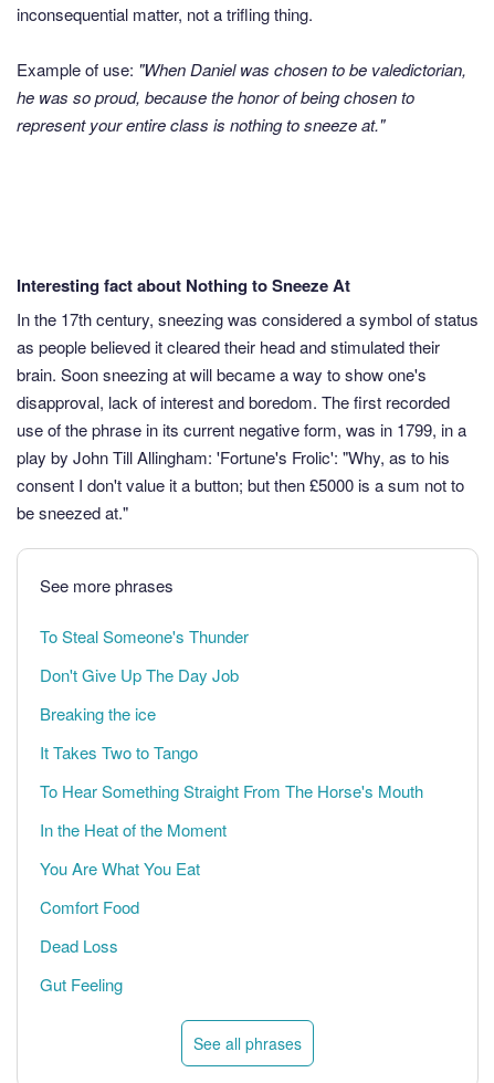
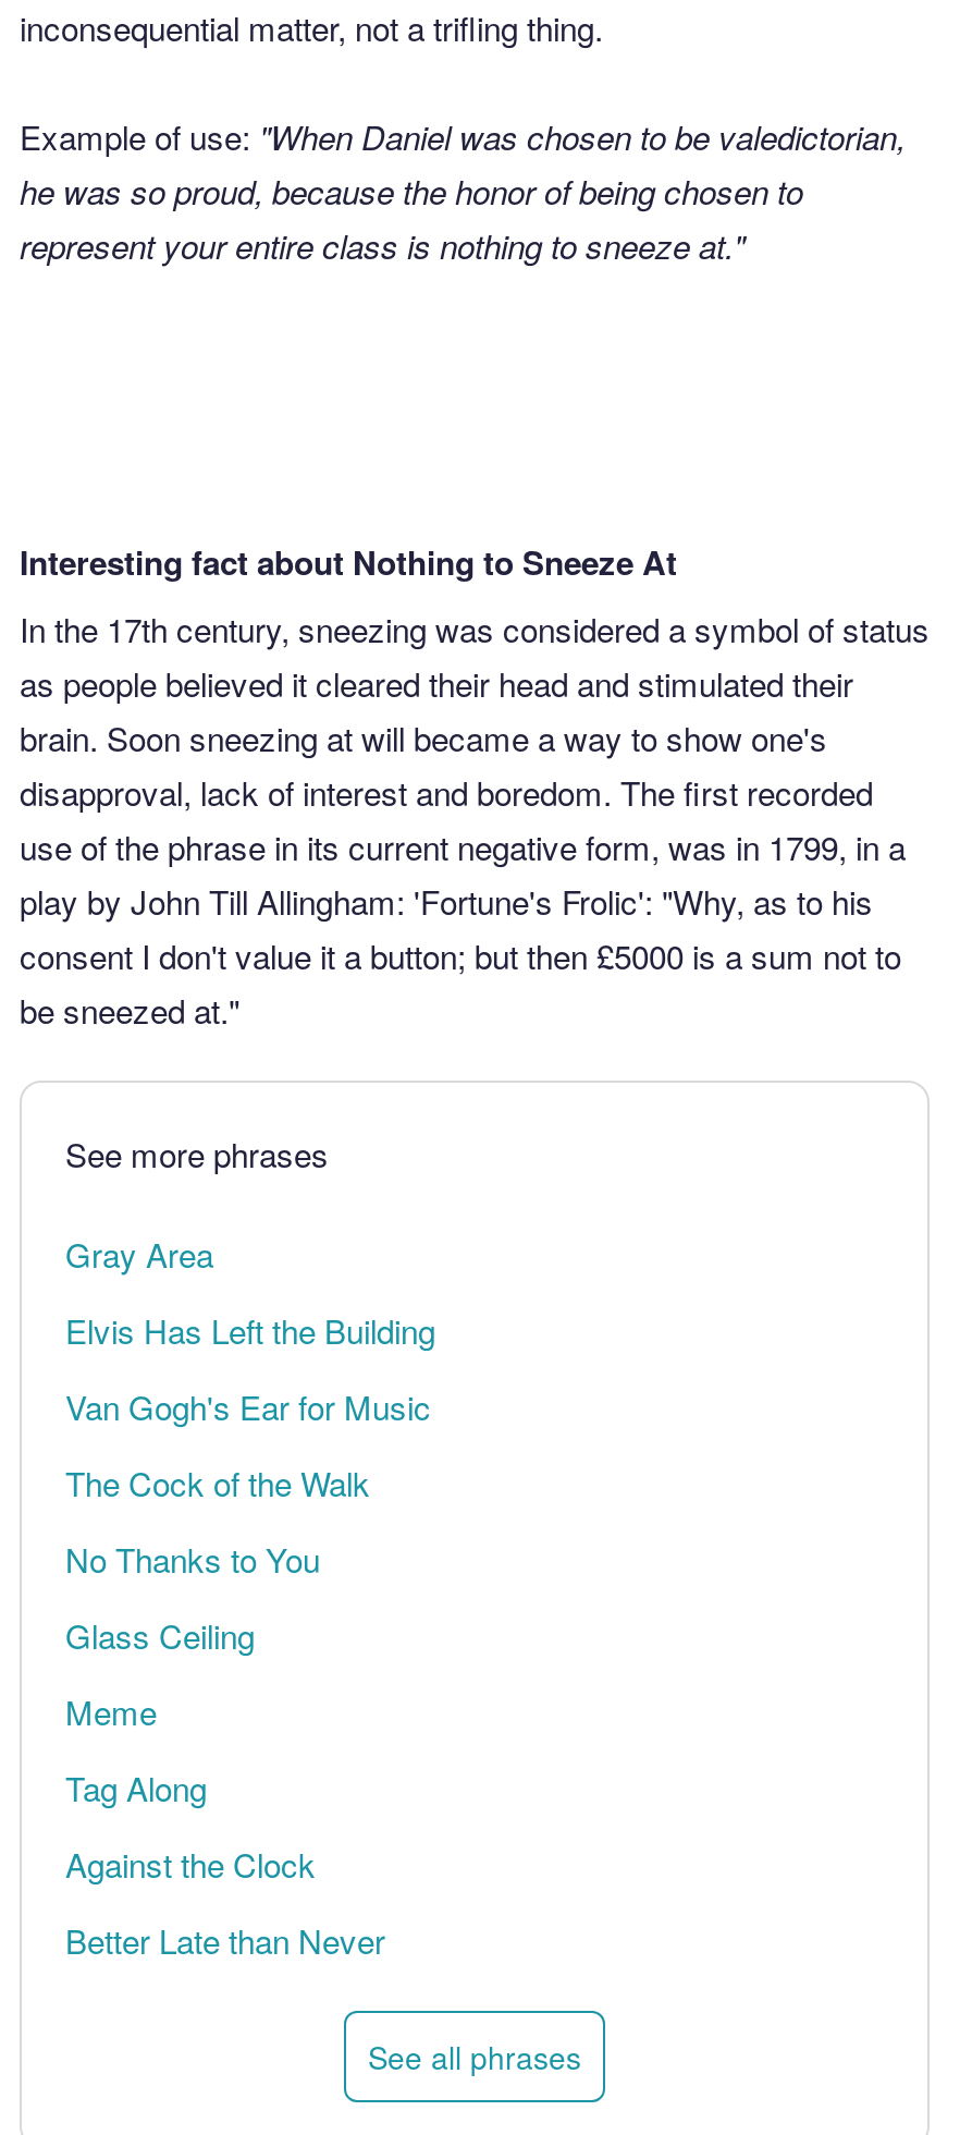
- To Steal Someone's Thunder
+ Gray Area

- Don't Give Up The Day Job
+ Elvis Has Left the Building

- Breaking the ice
+ Van Gogh's Ear for Music

- It Takes Two to Tango
+ The Cock of the Walk

- To Hear Something Straight From The Horse's Mouth
+ No Thanks to You

- In the Heat of the Moment
+ Glass Ceiling

- You Are What You Eat
+ Meme

- Comfort Food
+ Tag Along

- Dead Loss
+ Against the Clock

- Gut Feeling
+ Better Late than Never
